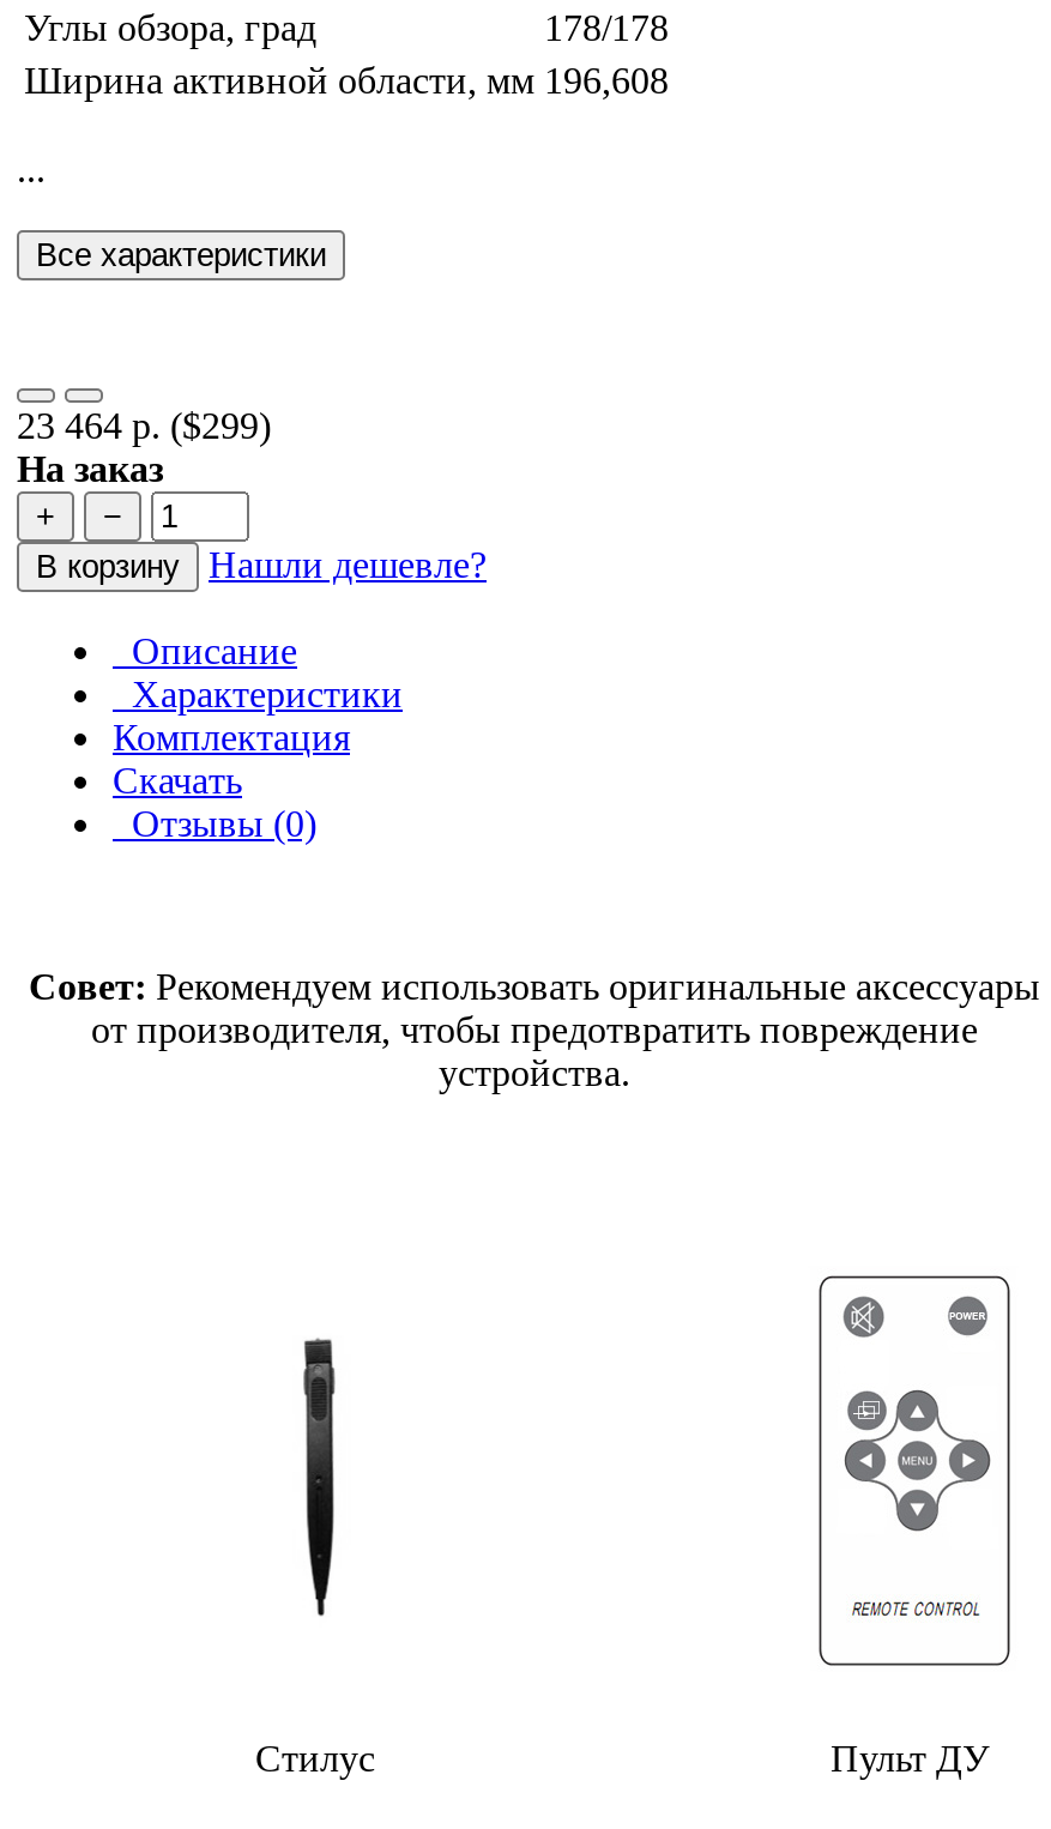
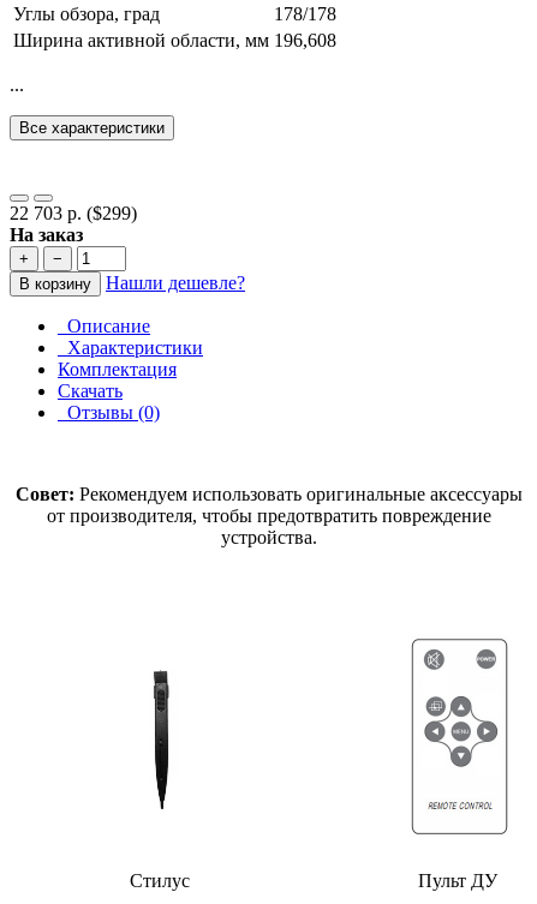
- 23 464 р. ($299)
+ 22 703 р. ($299)
